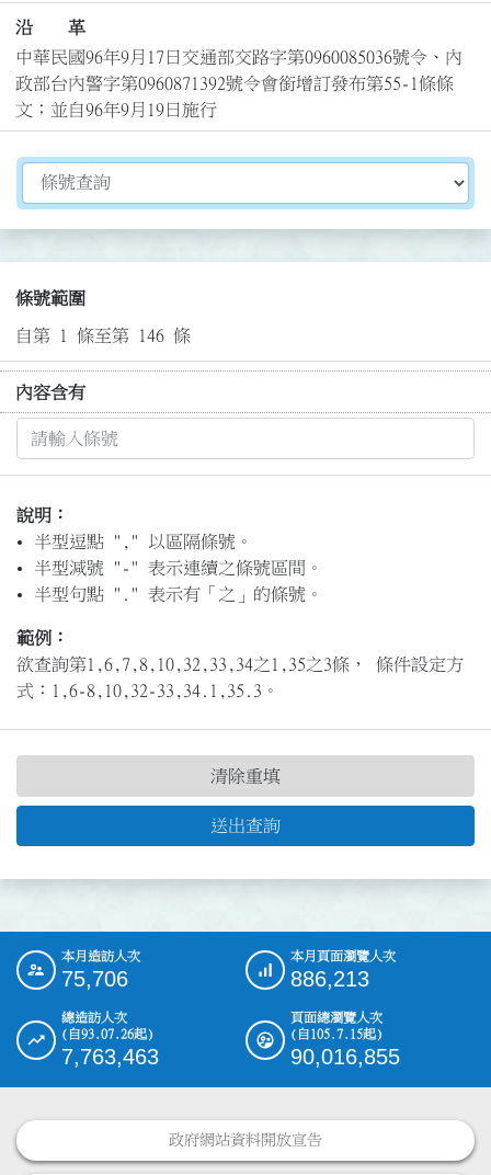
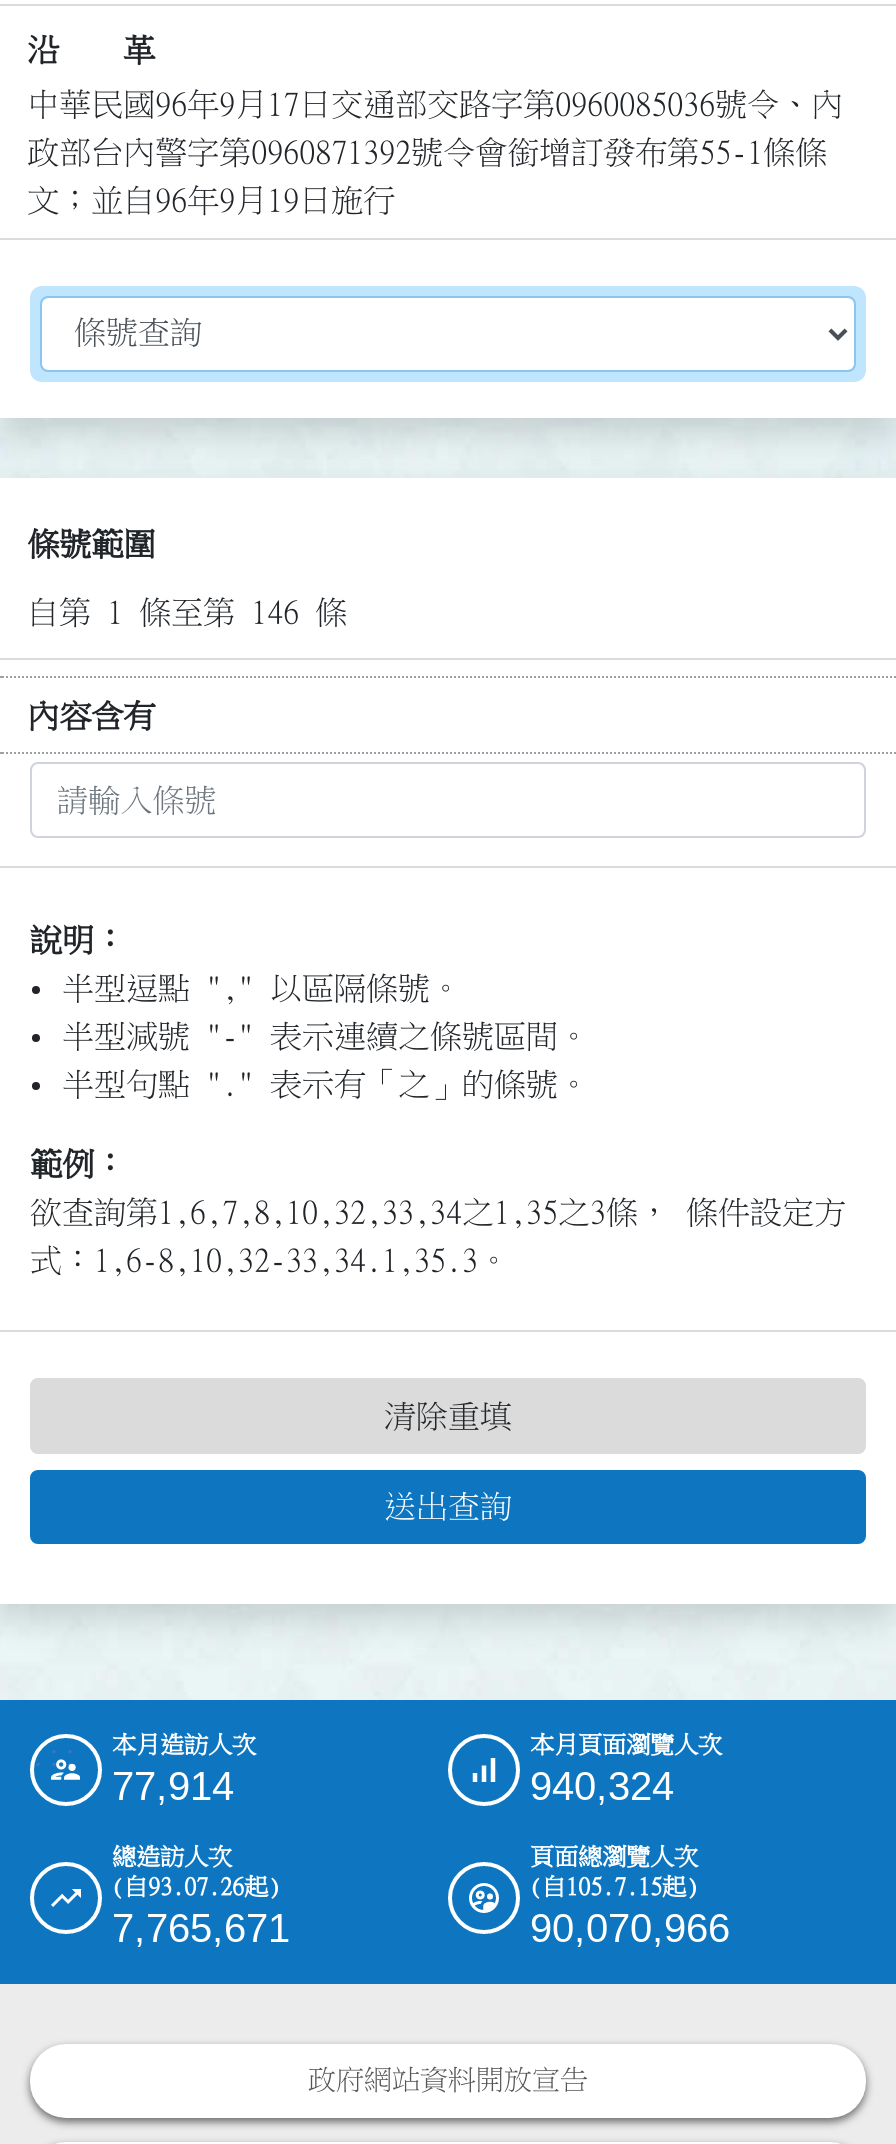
- 75,706
+ 77,914

- 886,213
+ 940,324

- 7,763,463
+ 7,765,671

- 90,016,855
+ 90,070,966
